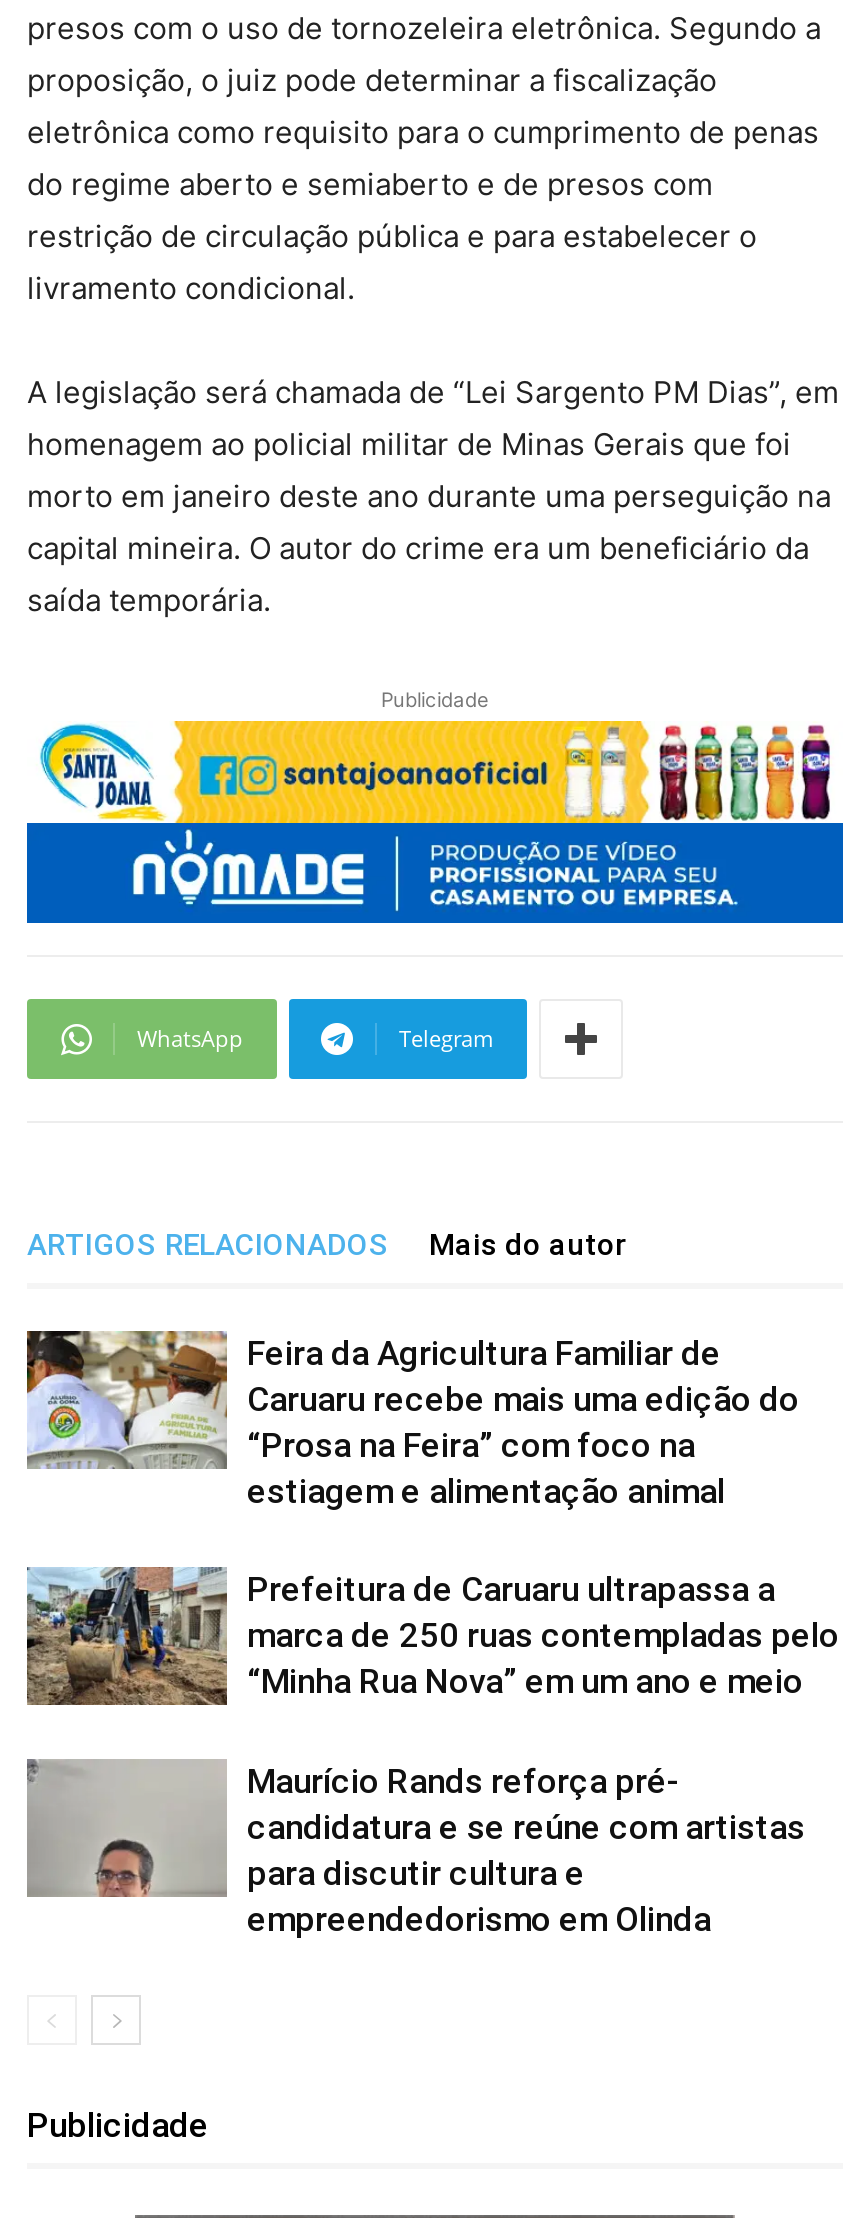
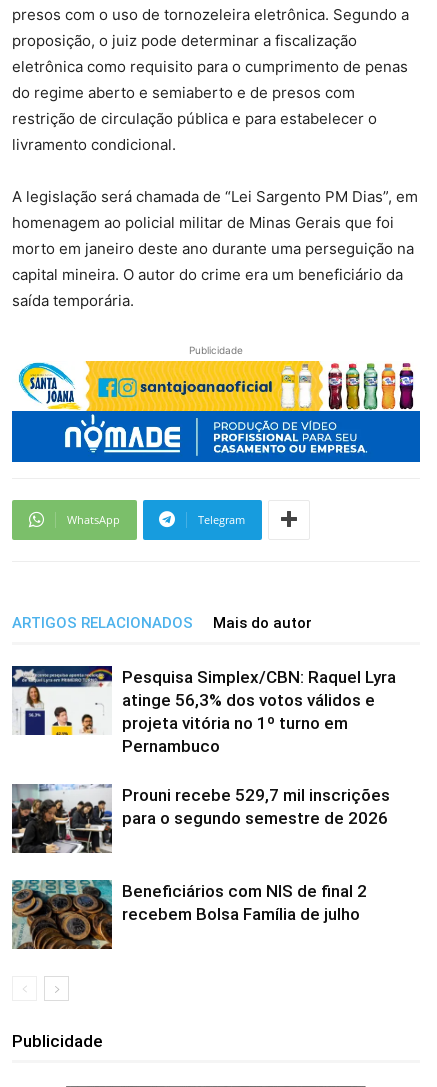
- [image]
- Feira da Agricultura Familiar de
- Caruaru recebe mais uma edição do
- “Prosa na Feira” com foco na
- estiagem e alimentação animal
+ [image]
+ Pesquisa Simplex/CBN: Raquel Lyra
+ atinge 56,3% dos votos válidos e
+ projeta vitória no 1º turno em
+ Pernambuco

- [image]
- Prefeitura de Caruaru ultrapassa a
- marca de 250 ruas contempladas pelo
- “Minha Rua Nova” em um ano e meio
+ [image]
+ Prouni recebe 529,7 mil inscrições
+ para o segundo semestre de 2026

- [image]
- Maurício Rands reforça pré-
- candidatura e se reúne com artistas
- para discutir cultura e
- empreendedorismo em Olinda
+ [image]
+ Beneficiários com NIS de final 2
+ recebem Bolsa Família de julho
